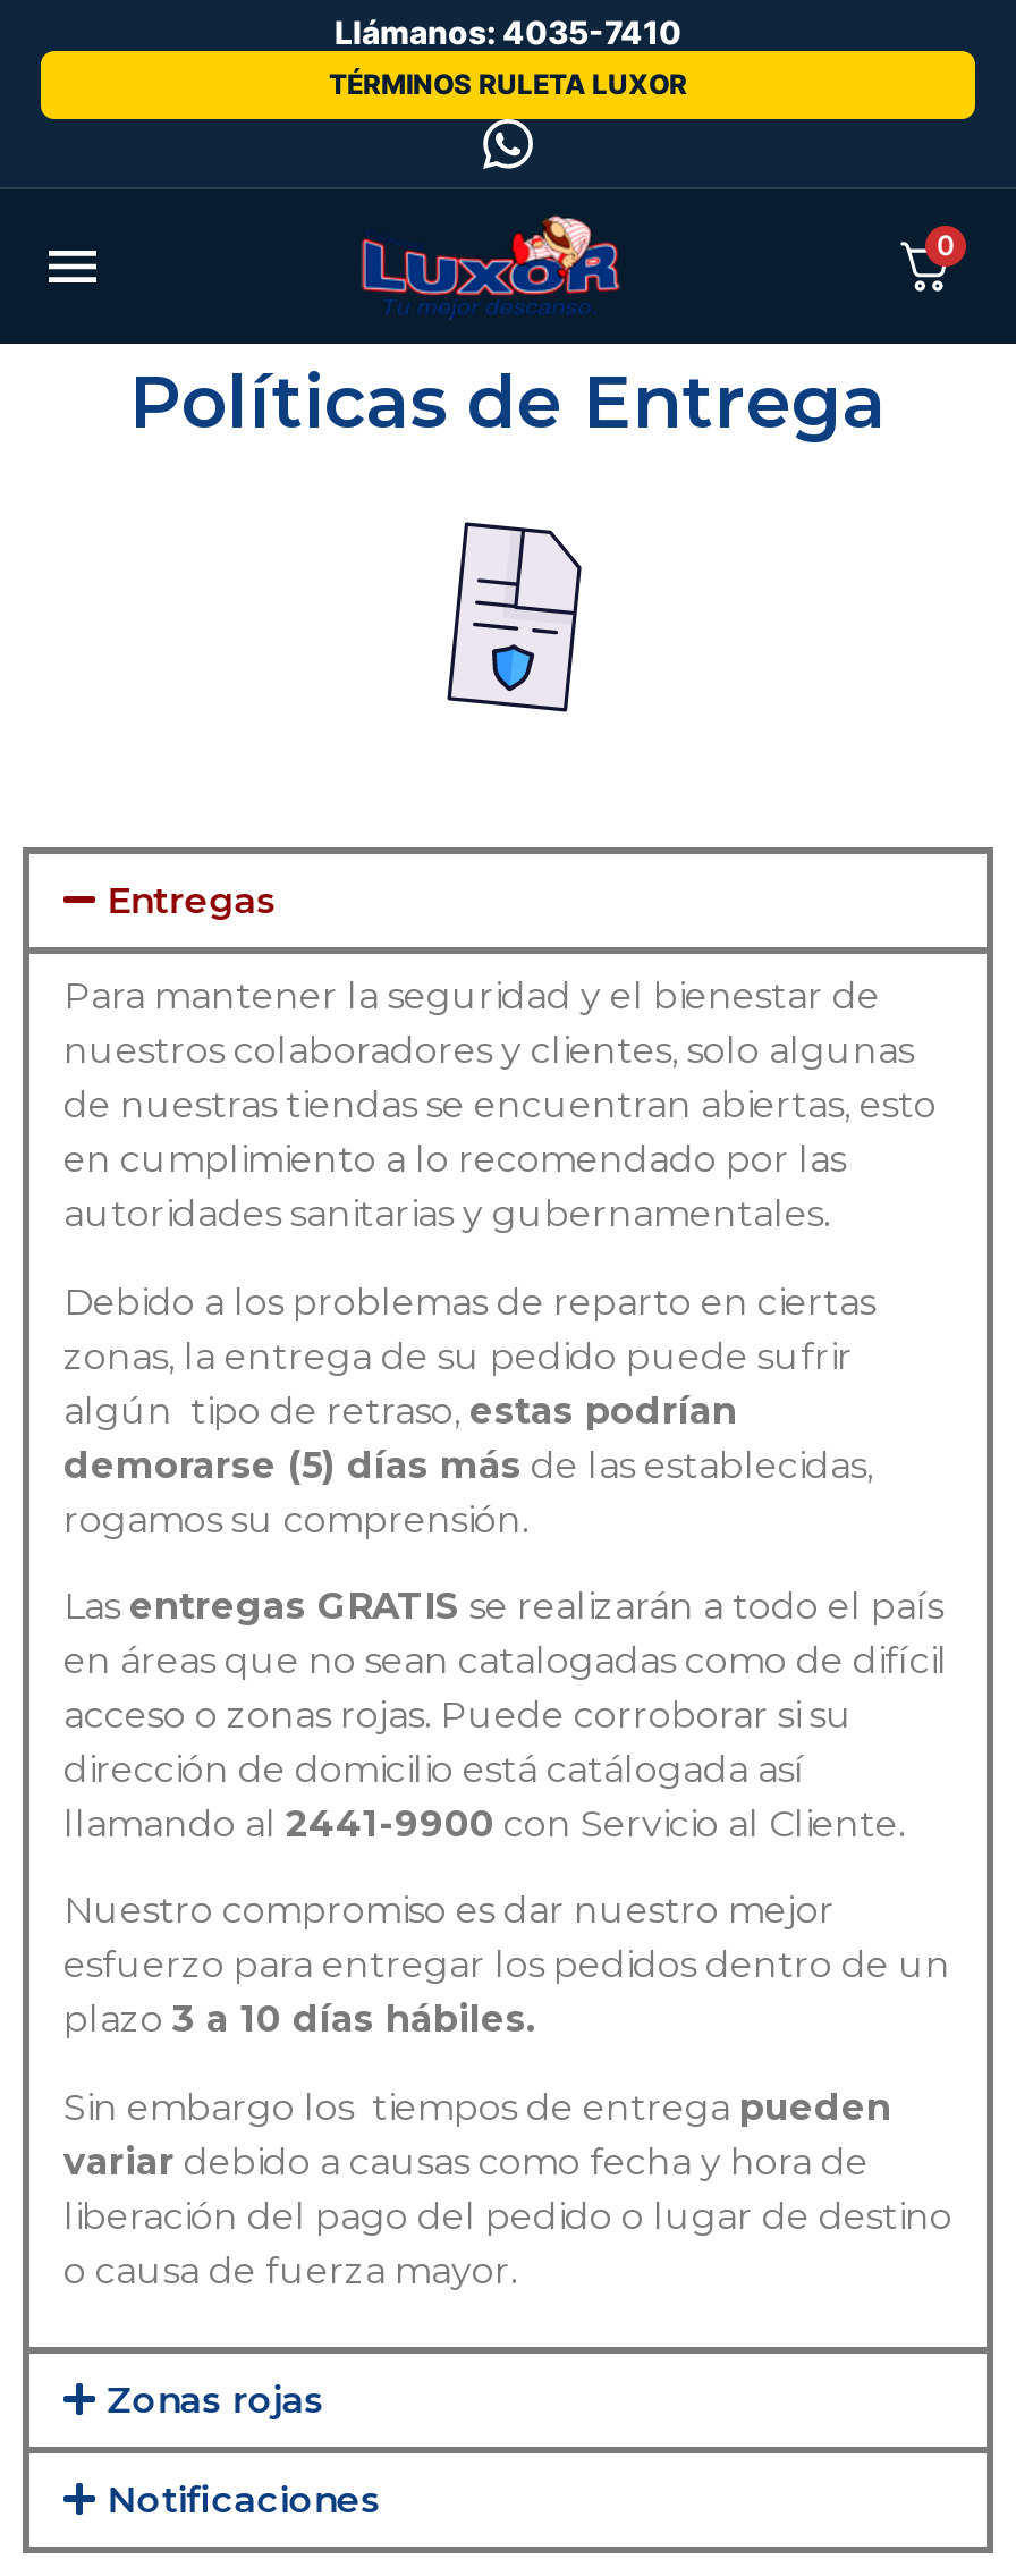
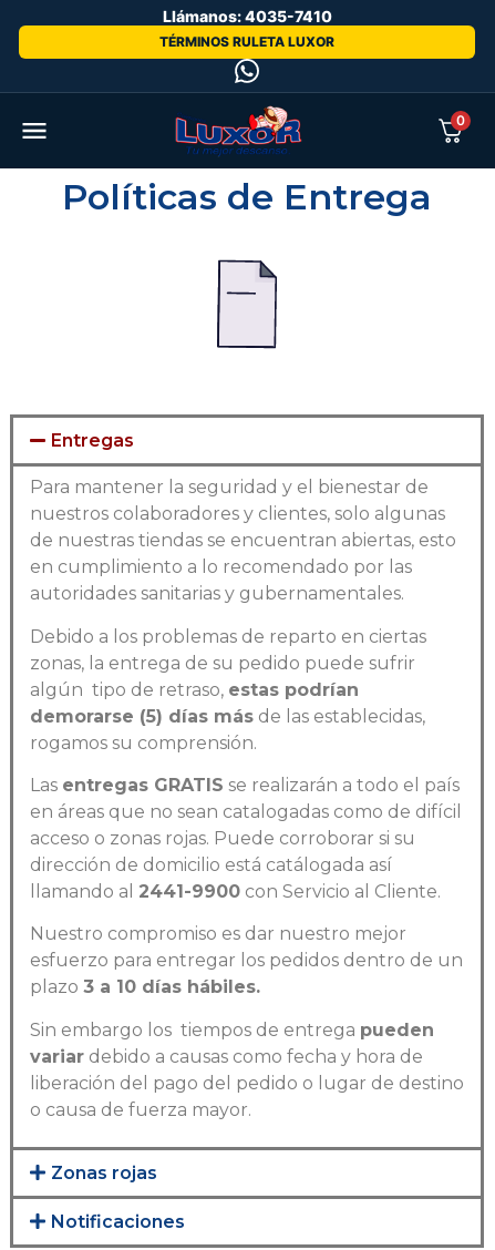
- [image]
+ [image]
